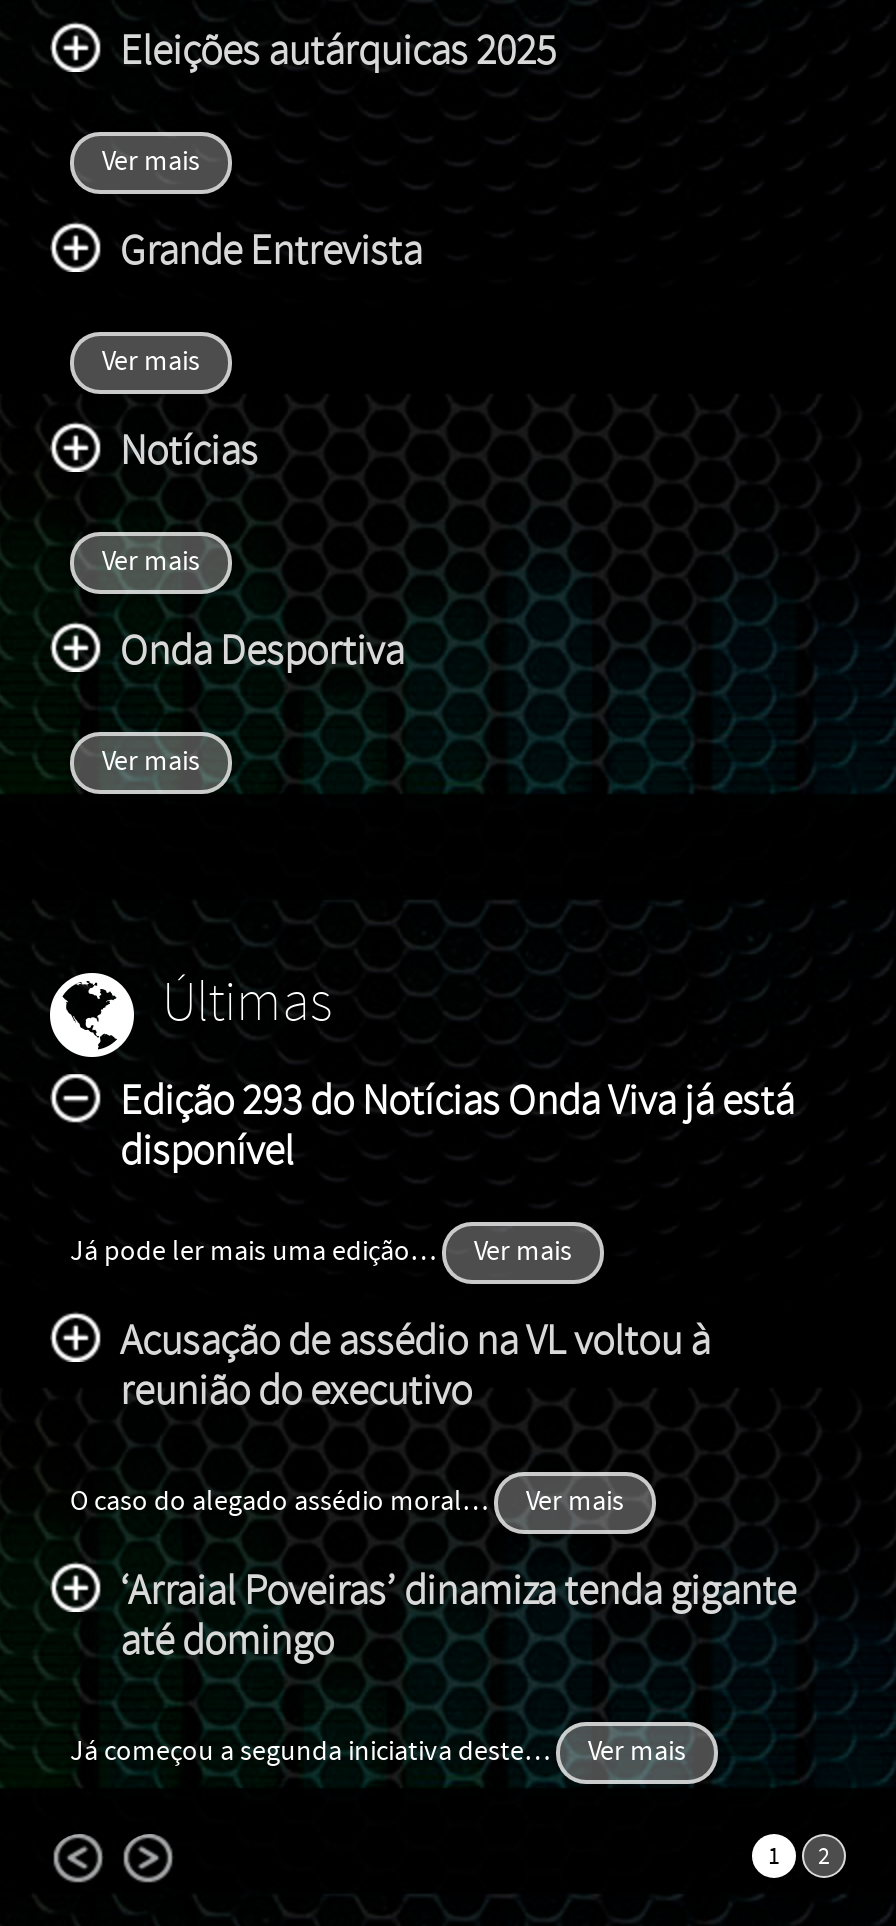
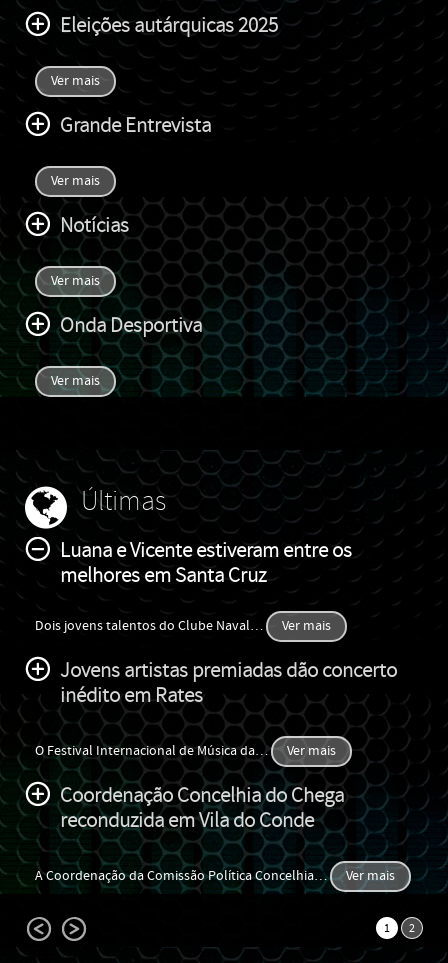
- Edição 293 do Notícias Onda Viva já está
- disponível
+ Luana e Vicente estiveram entre os
+ melhores em Santa Cruz

- Já pode ler mais uma edição …
+ Dois jovens talentos do Clube Naval …

- Acusação de assédio na VL voltou à
- reunião do executivo
+ Jovens artistas premiadas dão concerto
+ inédito em Rates

- O caso do alegado assédio moral …
+ O Festival Internacional de Música da …

- ‘Arraial Poveiras’ dinamiza tenda gigante
- até domingo
+ Coordenação Concelhia do Chega
+ reconduzida em Vila do Conde

- Já começou a segunda iniciativa deste …
+ A Coordenação da Comissão Política Concelhia …
